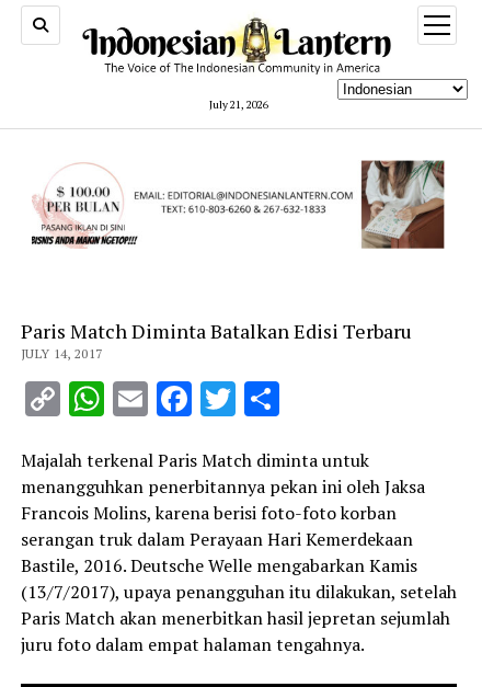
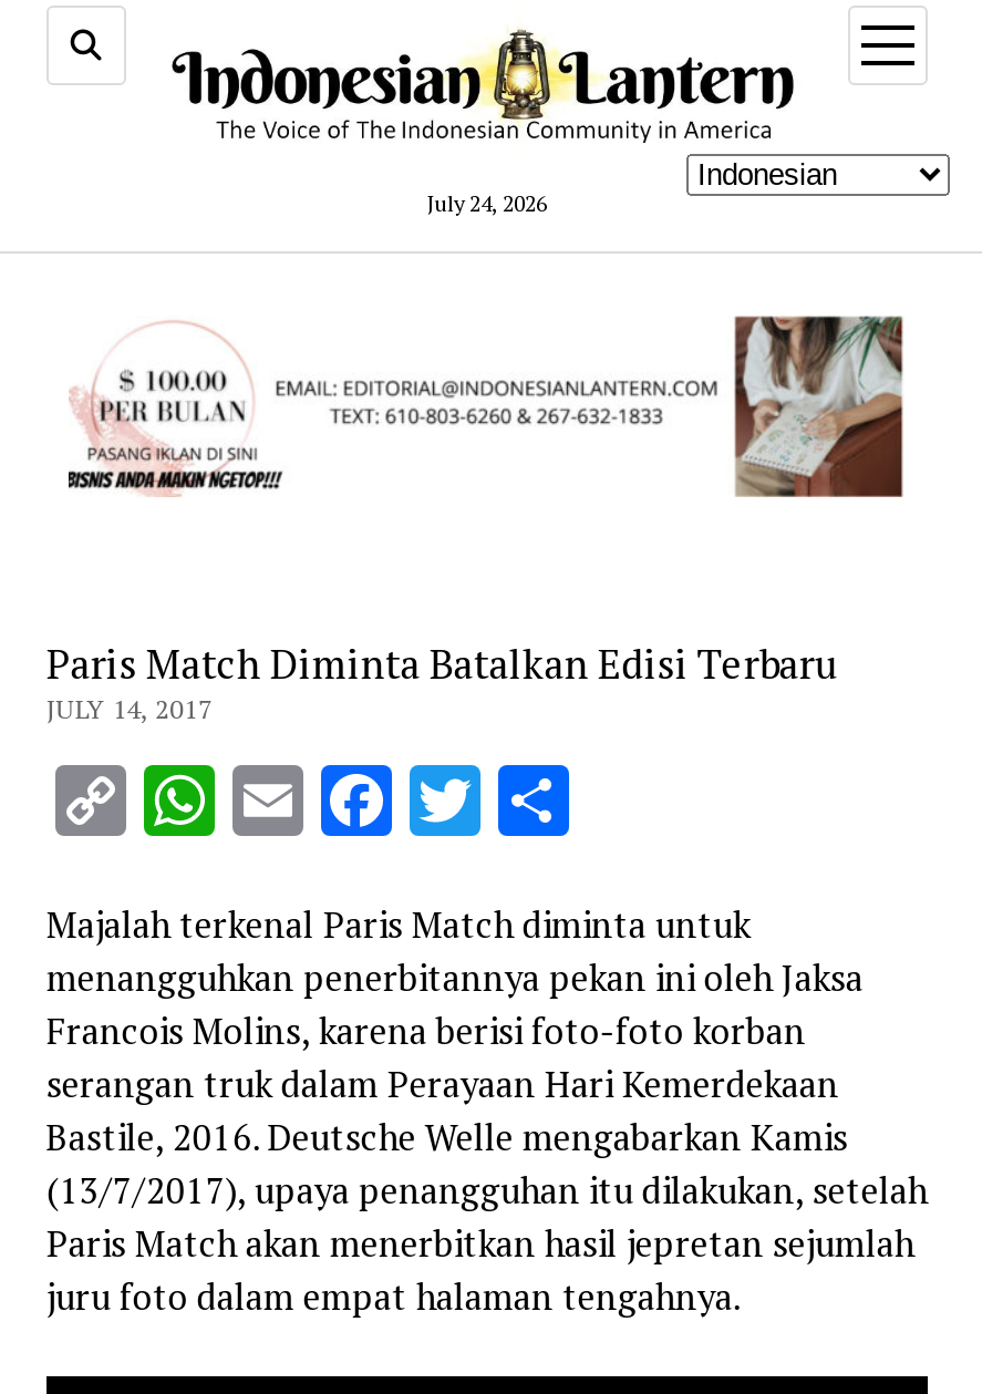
- July 21, 2026
+ July 24, 2026
